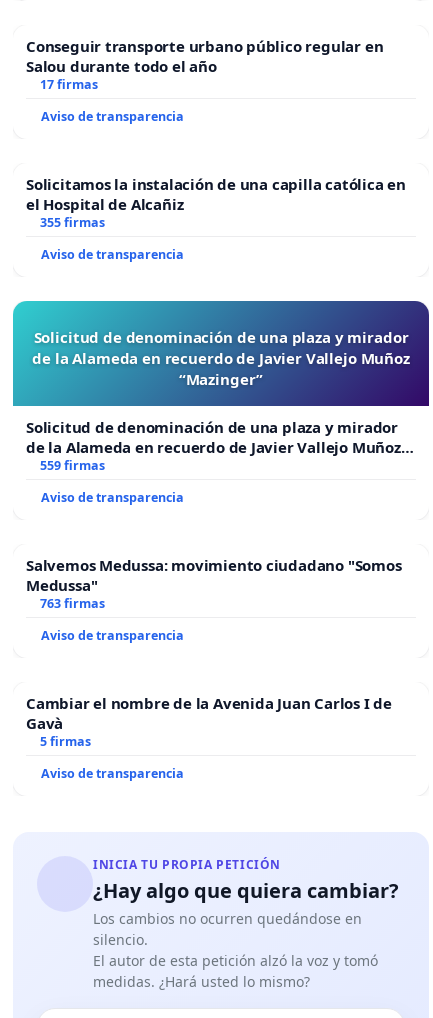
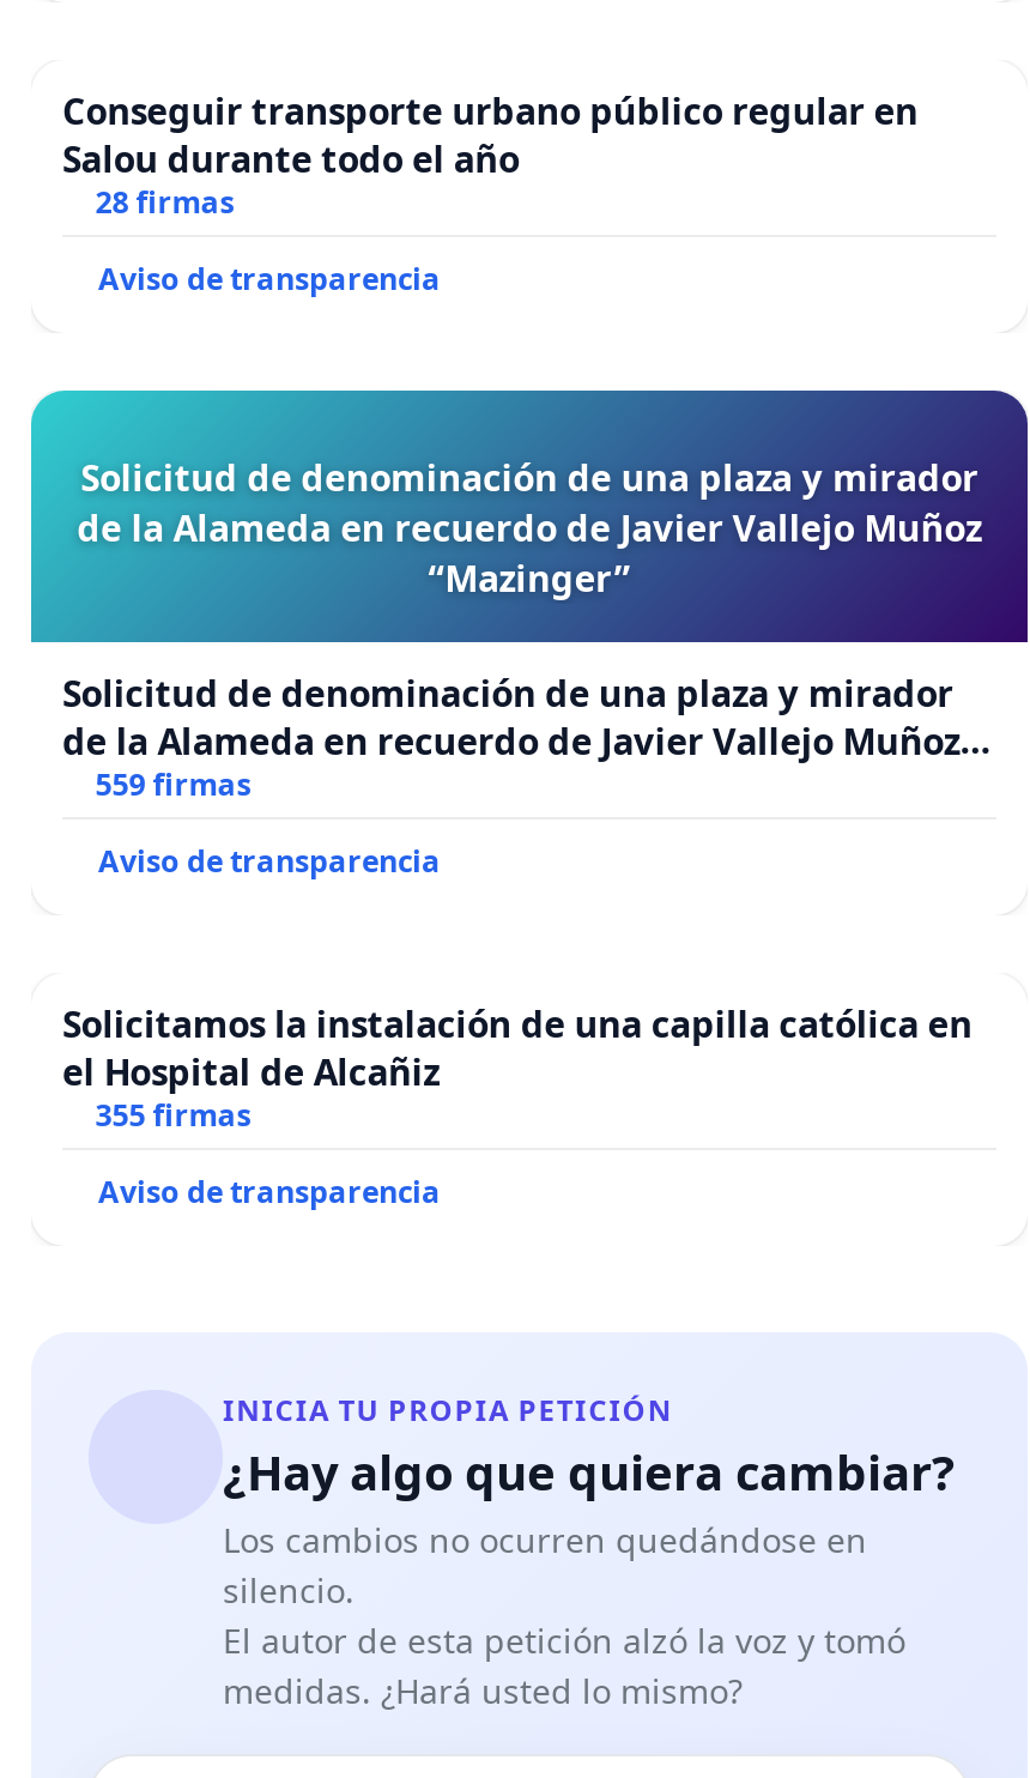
- 17 firmas
- Aviso de transparencia
+ 28 firmas

moved down: Solicitamos la instalación de una capilla católica en | el Hospital de Alcañiz | 355 firmas

- Salvemos Medussa: movimiento ciudadano "Somos
- Medussa"
- 763 firmas
- Aviso de transparencia
- Cambiar el nombre de la Avenida Juan Carlos I de
- Gavà
- 5 firmas
